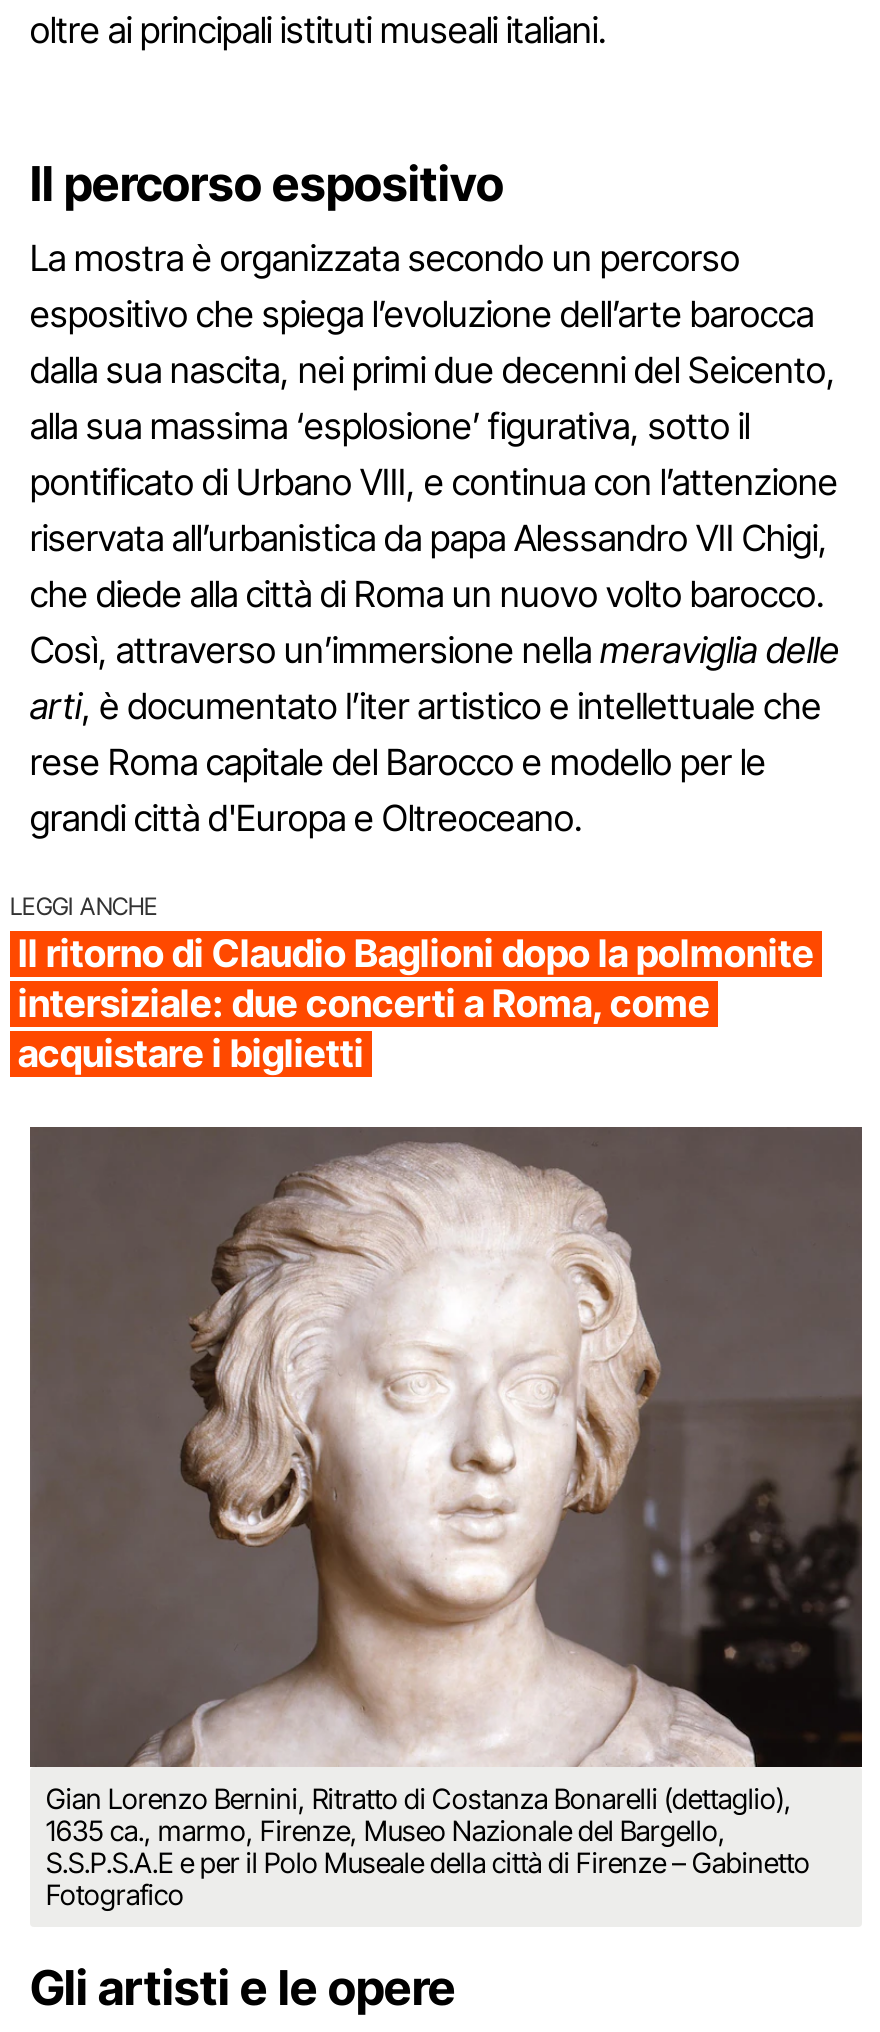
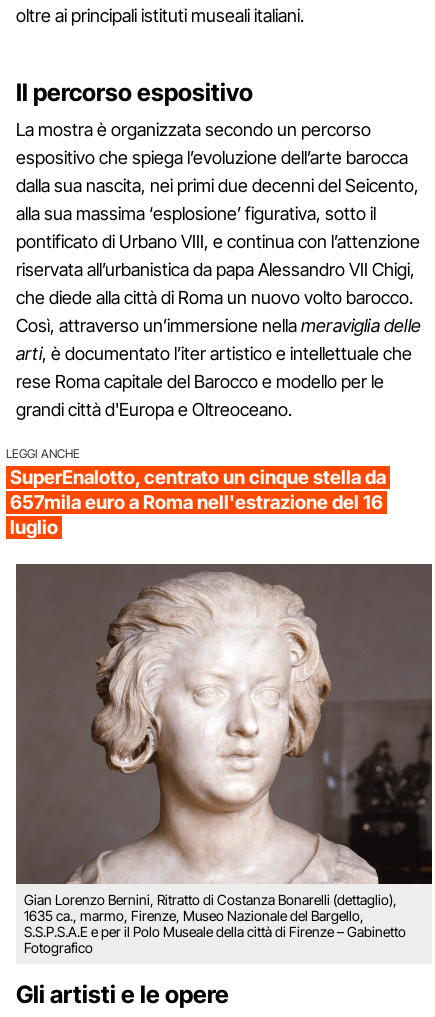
- Il ritorno di Claudio Baglioni dopo la polmonite
- intersiziale: due concerti a Roma, come
- acquistare i biglietti
+ SuperEnalotto, centrato un cinque stella da
+ 657mila euro a Roma nell'estrazione del 16
+ luglio
